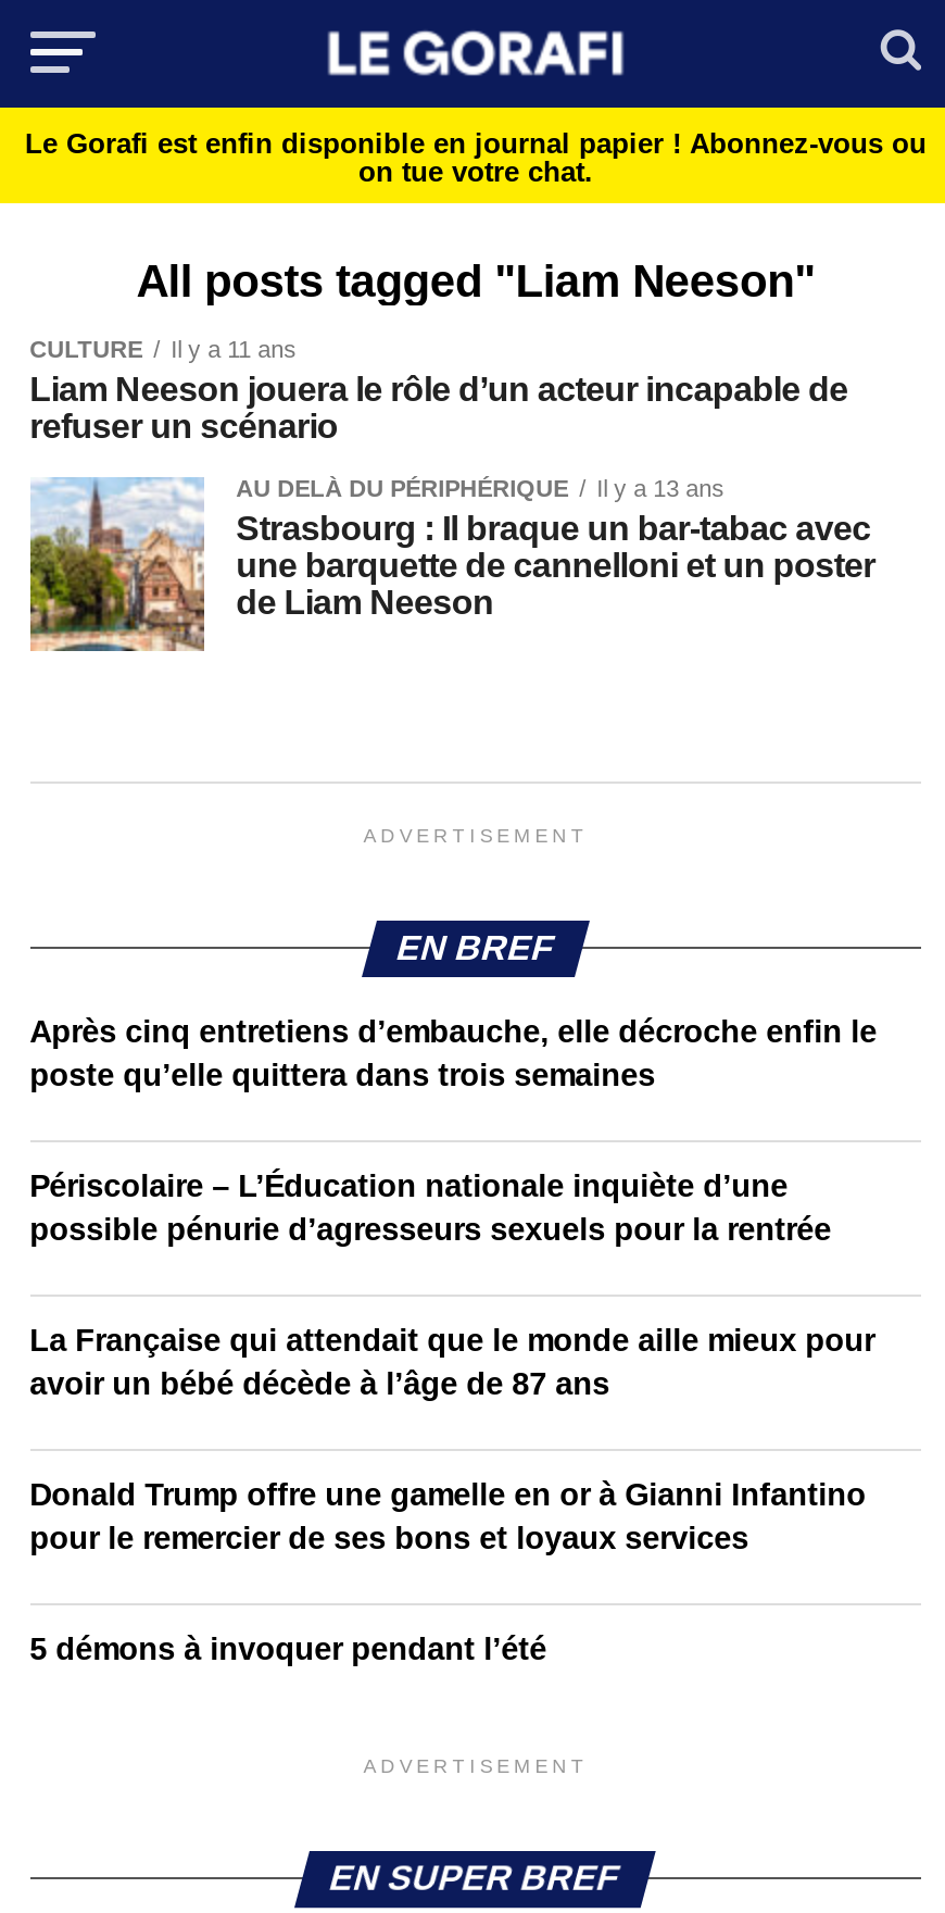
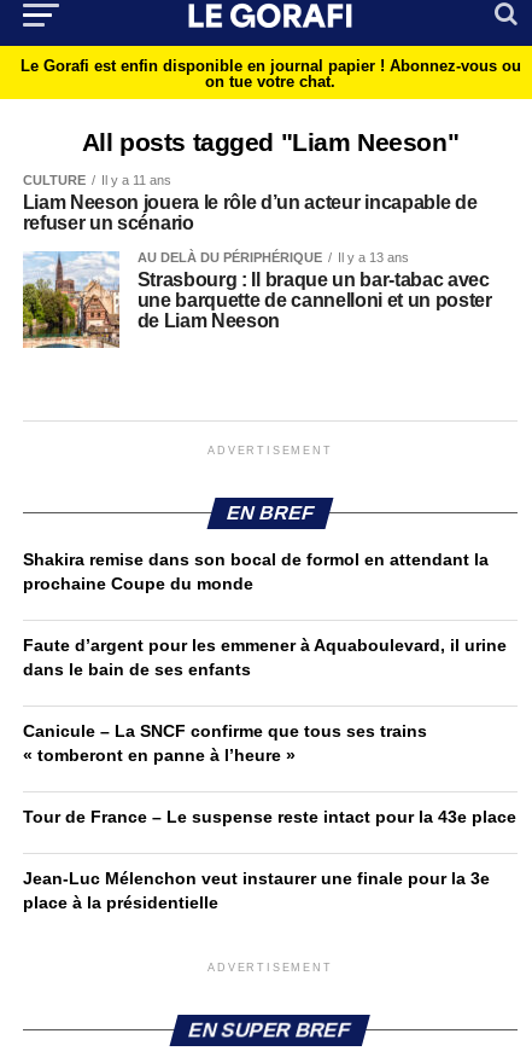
- Après cinq entretiens d’embauche, elle décroche enfin le
- poste qu’elle quittera dans trois semaines
+ Shakira remise dans son bocal de formol en attendant la
+ prochaine Coupe du monde

- Périscolaire – L’Éducation nationale inquiète d’une
- possible pénurie d’agresseurs sexuels pour la rentrée
+ Faute d’argent pour les emmener à Aquaboulevard, il urine
+ dans le bain de ses enfants

- La Française qui attendait que le monde aille mieux pour
- avoir un bébé décède à l’âge de 87 ans
+ Canicule – La SNCF confirme que tous ses trains
+ « tomberont en panne à l’heure »

- Donald Trump offre une gamelle en or à Gianni Infantino
- pour le remercier de ses bons et loyaux services
+ Tour de France – Le suspense reste intact pour la 43e place

- 5 démons à invoquer pendant l’été
+ Jean-Luc Mélenchon veut instaurer une finale pour la 3e
+ place à la présidentielle
